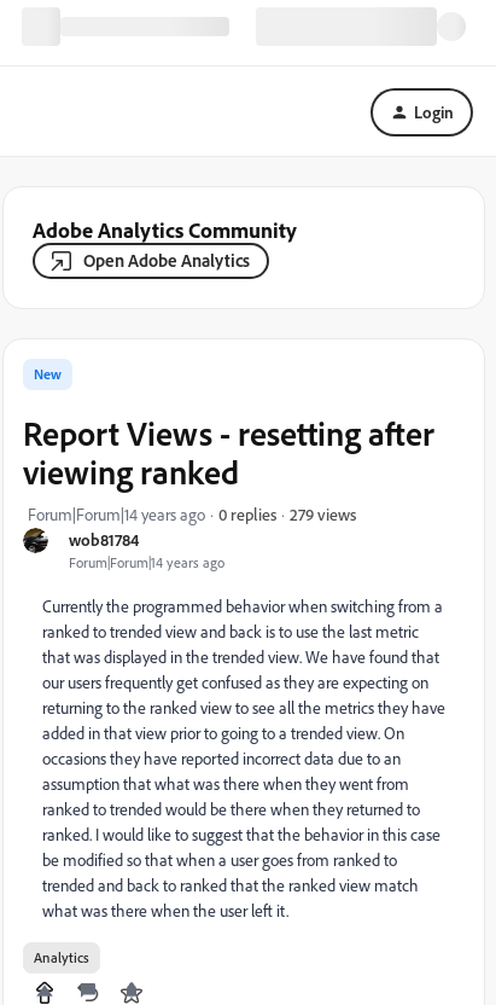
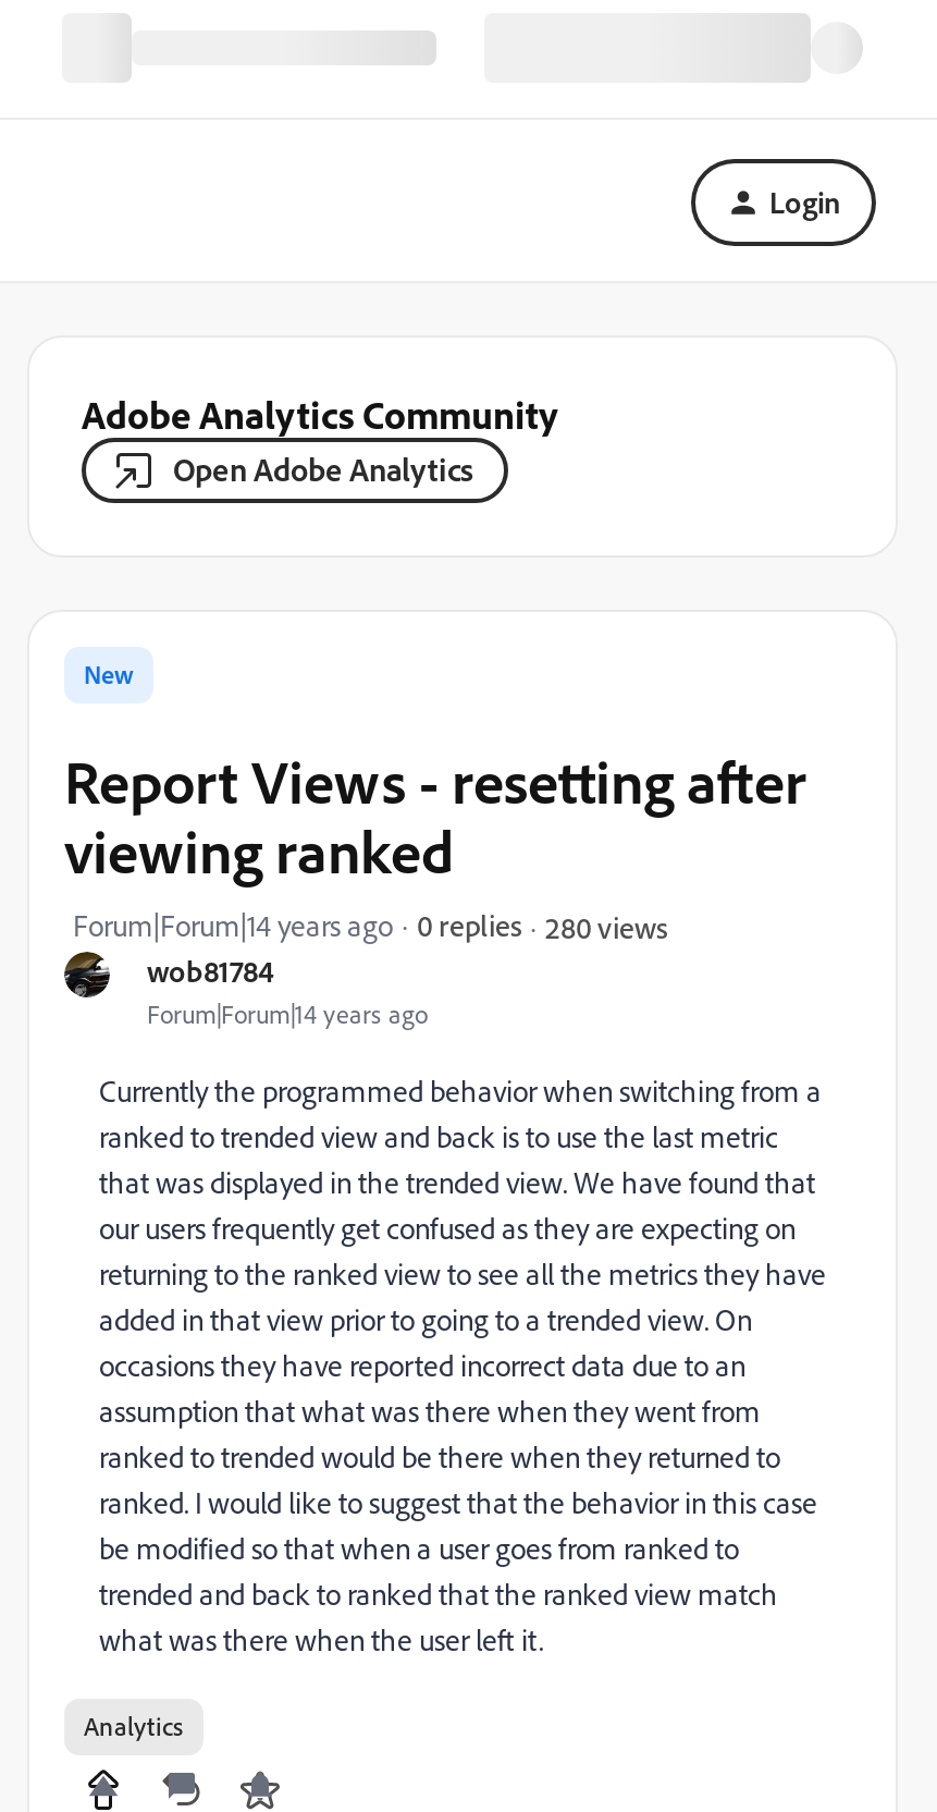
- 279 views
+ 280 views
